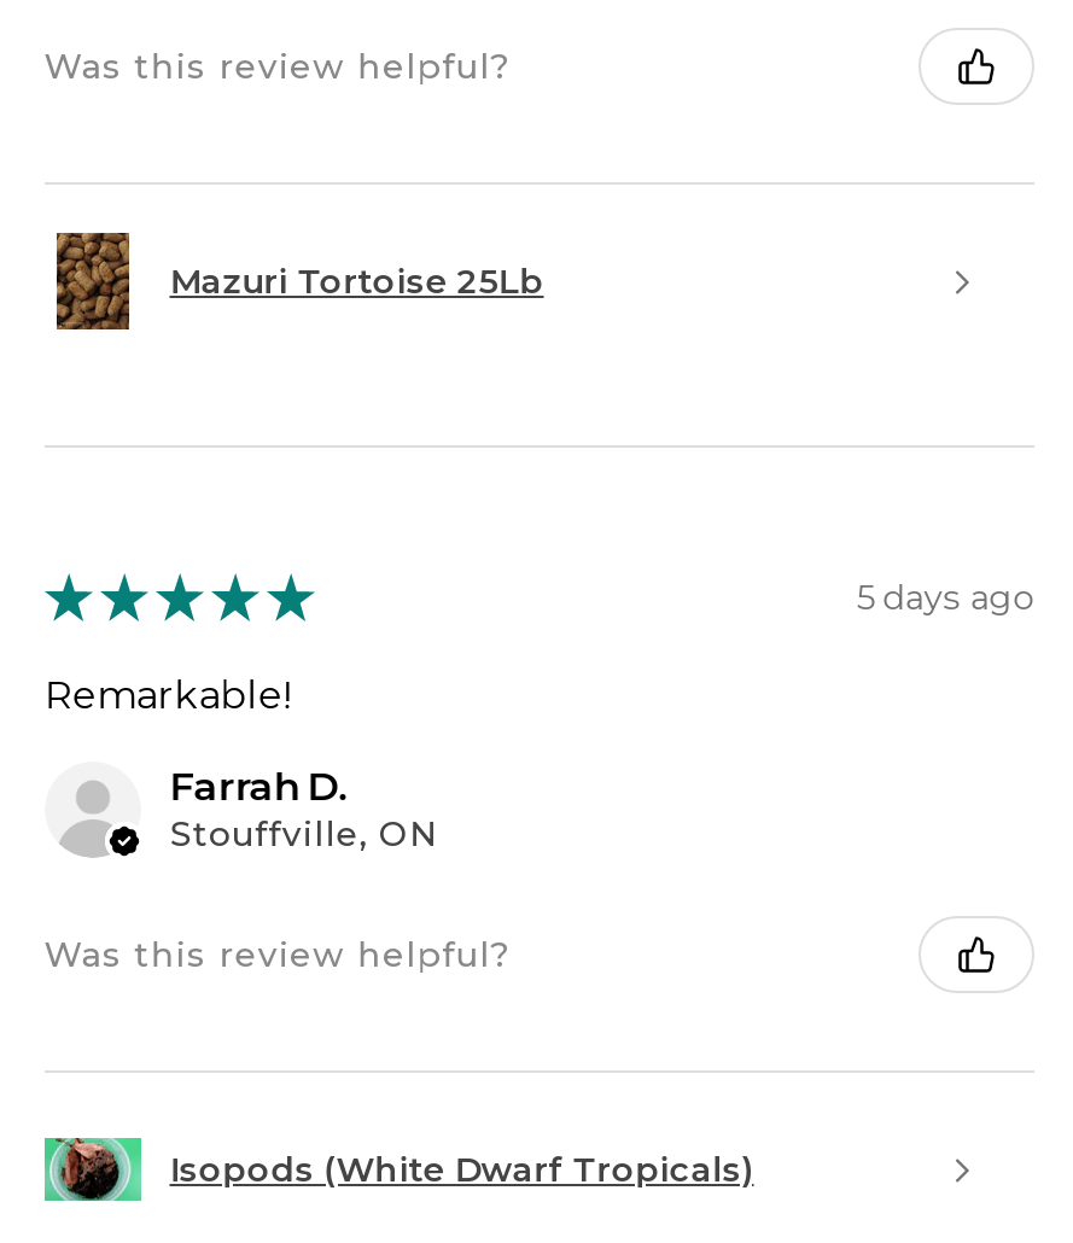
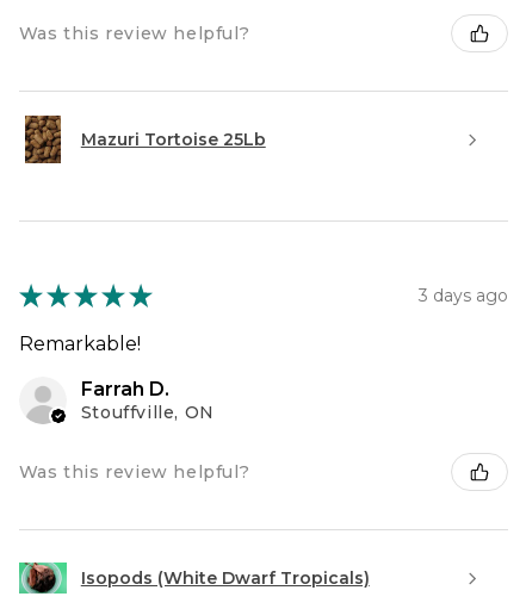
- 5 days ago
+ 3 days ago
